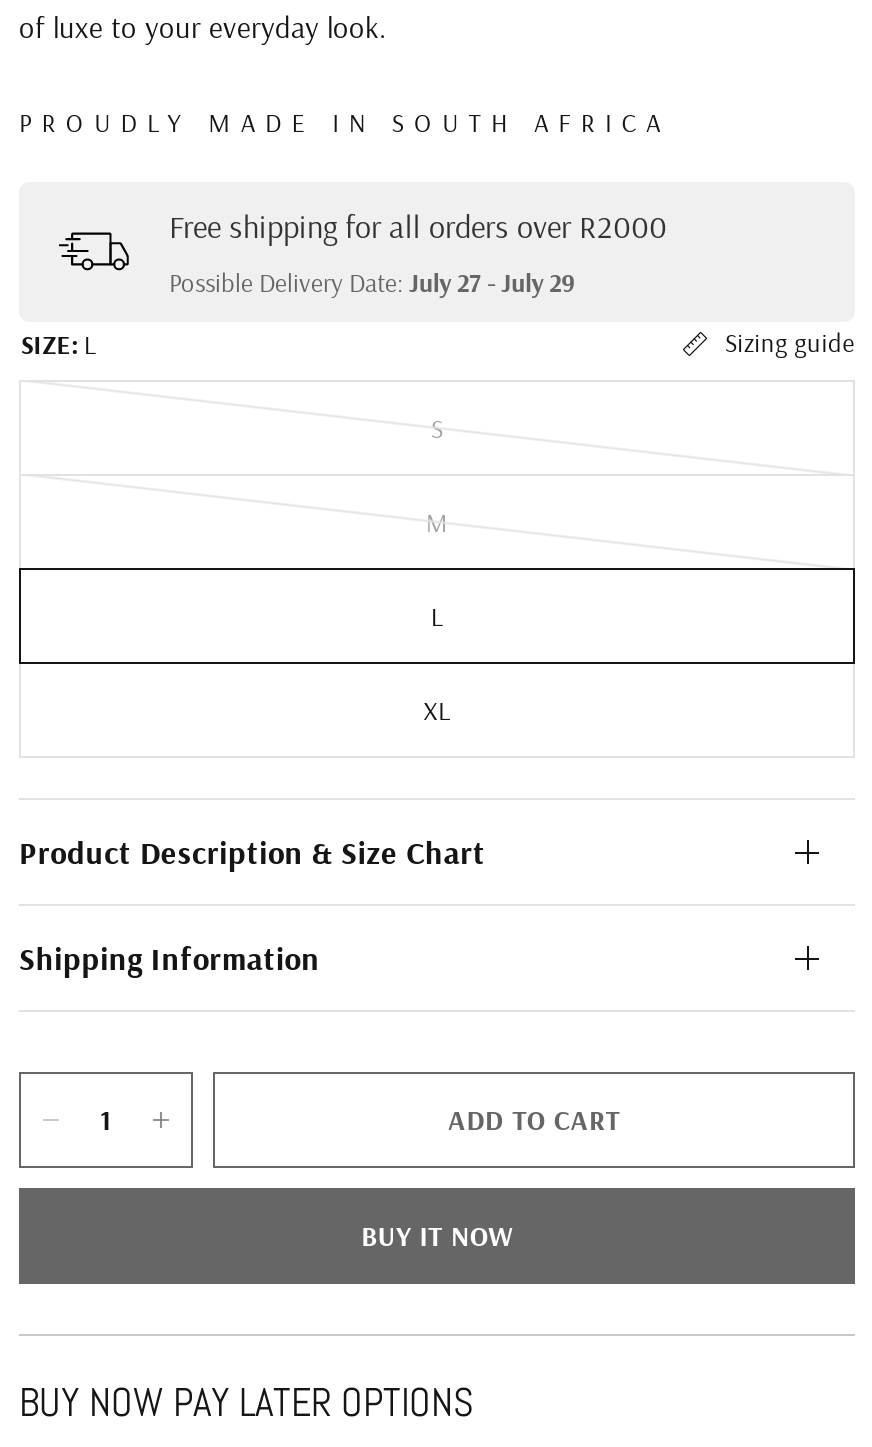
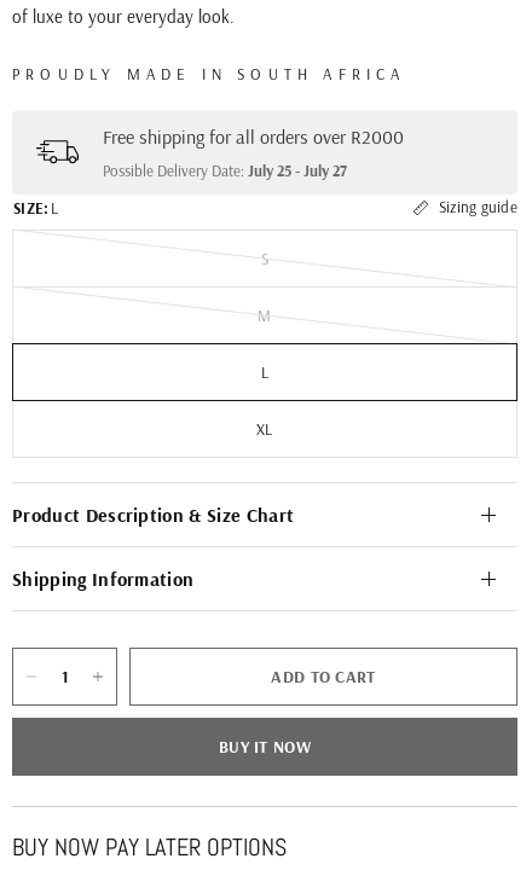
- Possible Delivery Date: July 27 - July 29
+ Possible Delivery Date: July 25 - July 27
